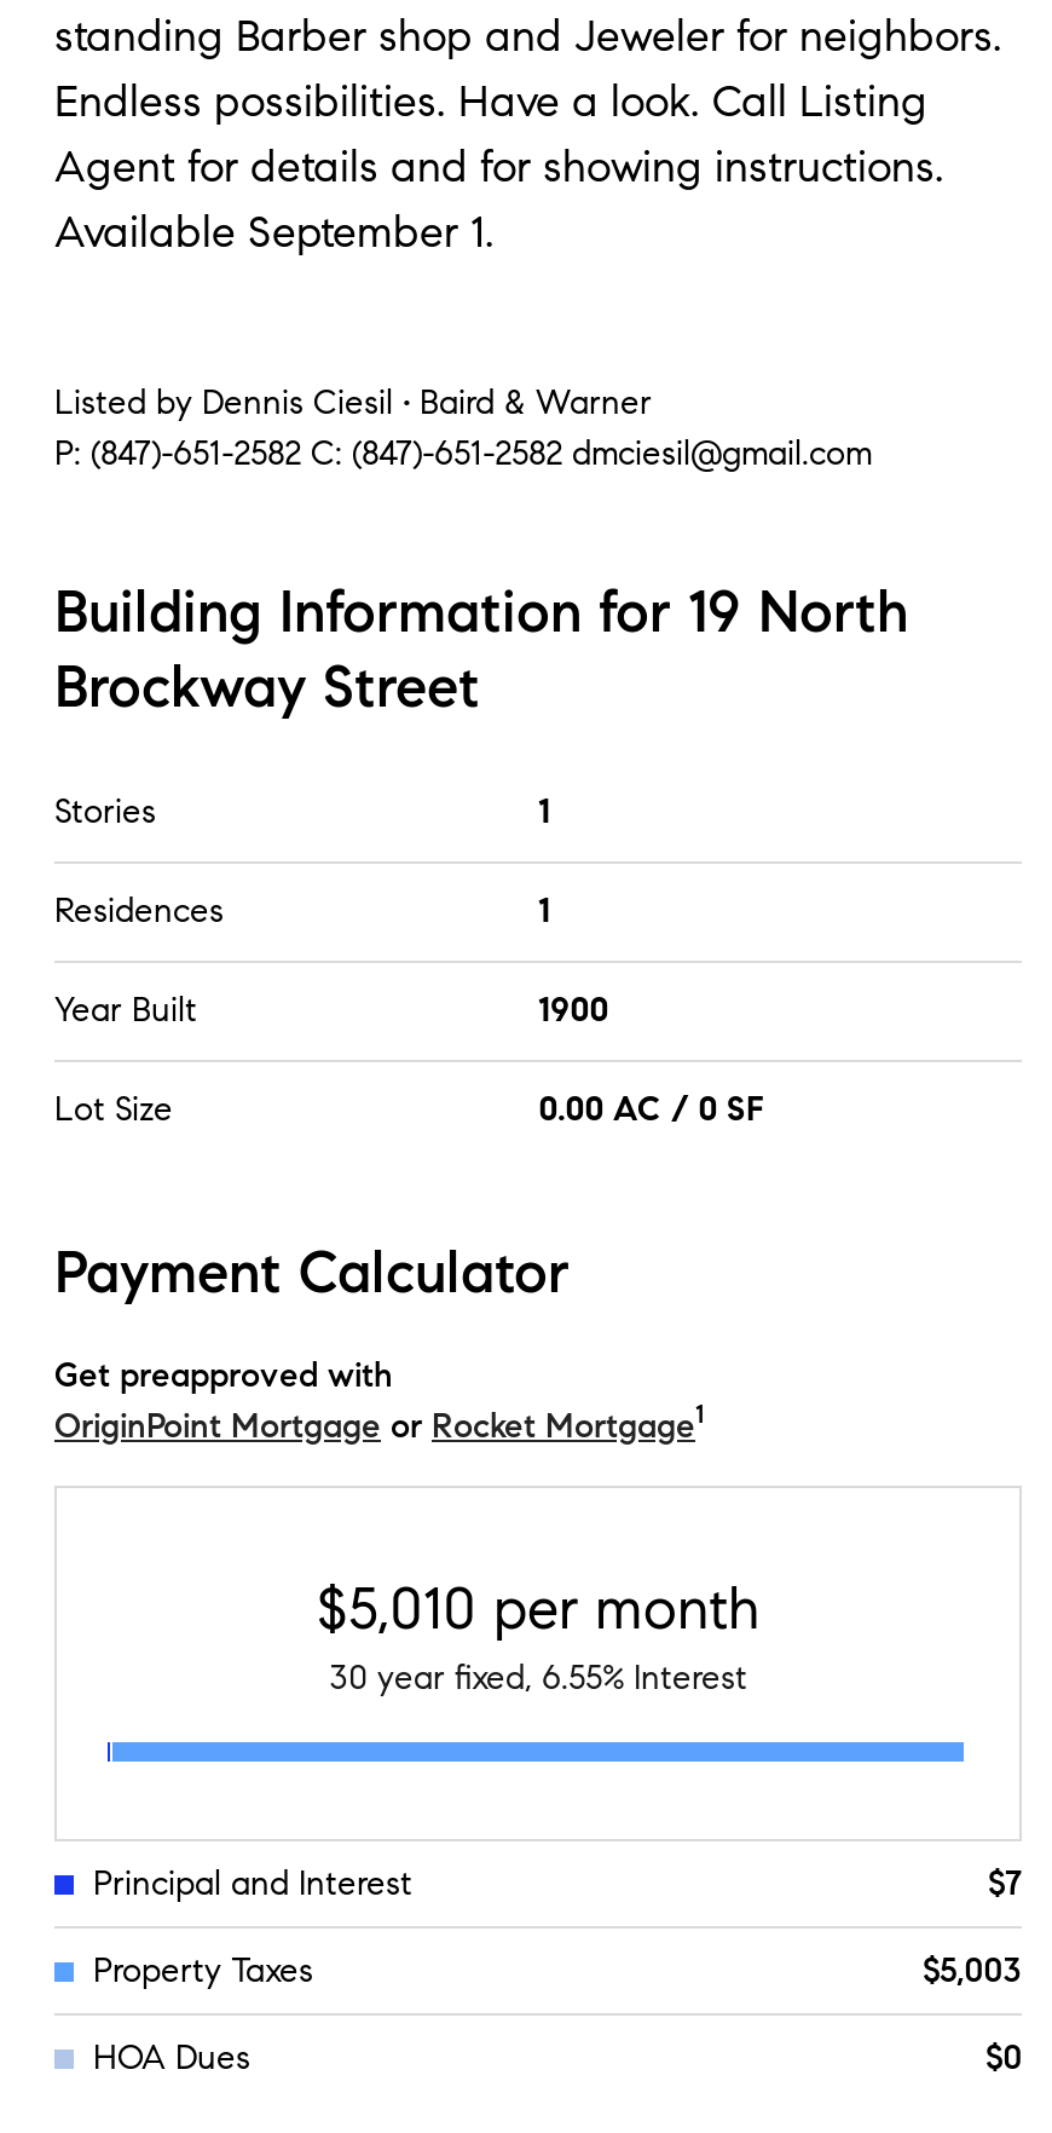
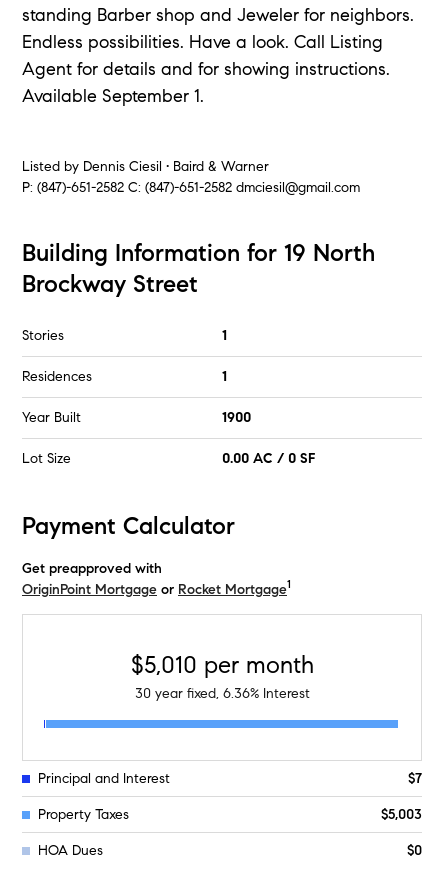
- 30 year fixed, 6.55% Interest
+ 30 year fixed, 6.36% Interest
